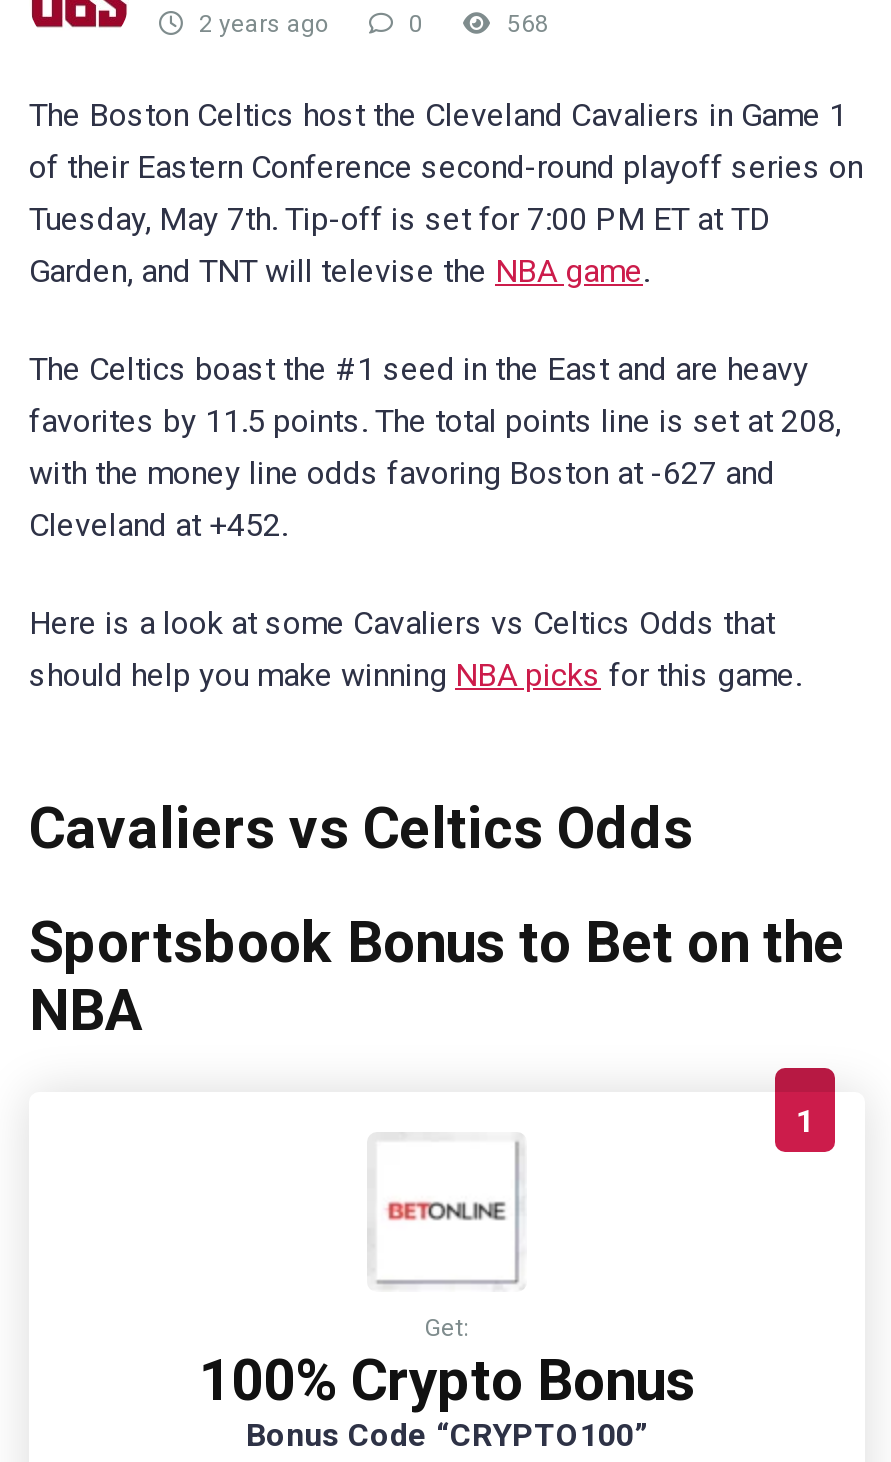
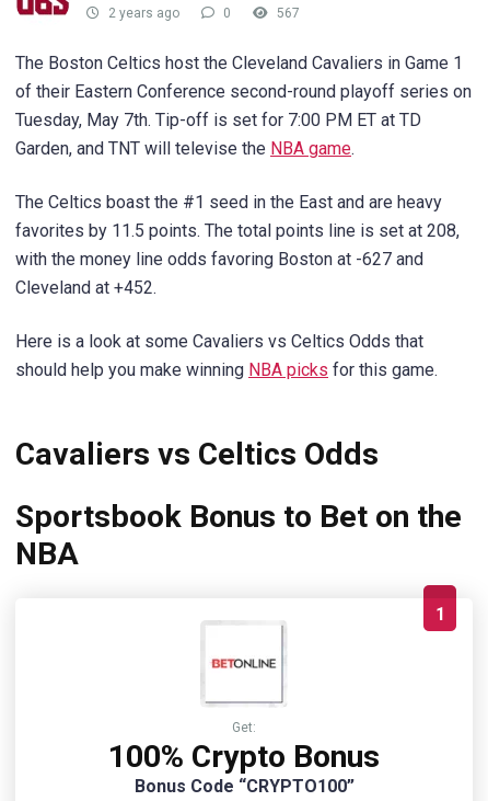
- 568
+ 567
